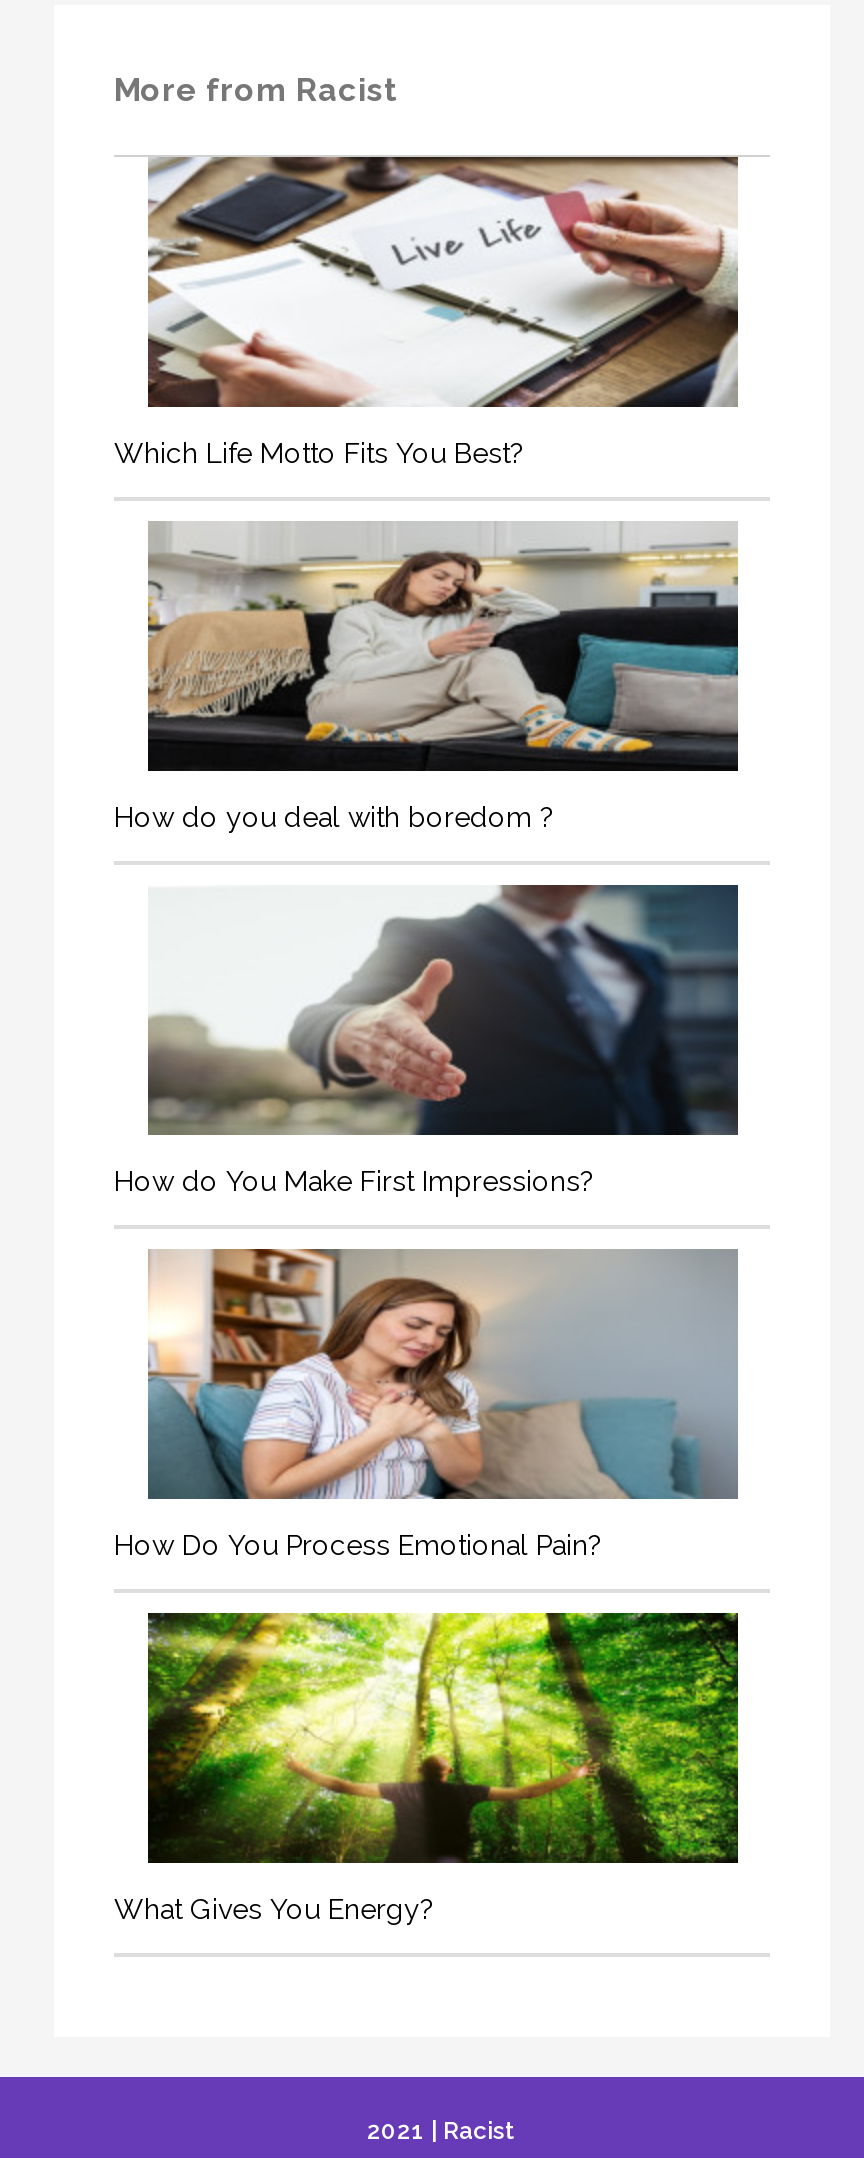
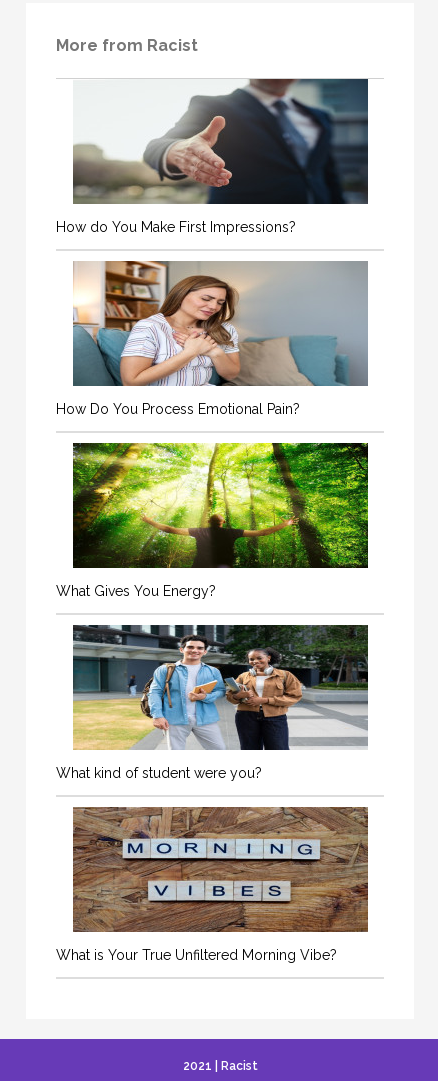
- [image]
- Which Life Motto Fits You Best?

- [image]
- How do you deal with boredom ?

moved up: [image] | How do You Make First Impressions? | How Do You Process Emotional Pain? | What Gives You Energy?

+ [image]
+ What kind of student were you?

+ [image]
+ What is Your True Unfiltered Morning Vibe?
